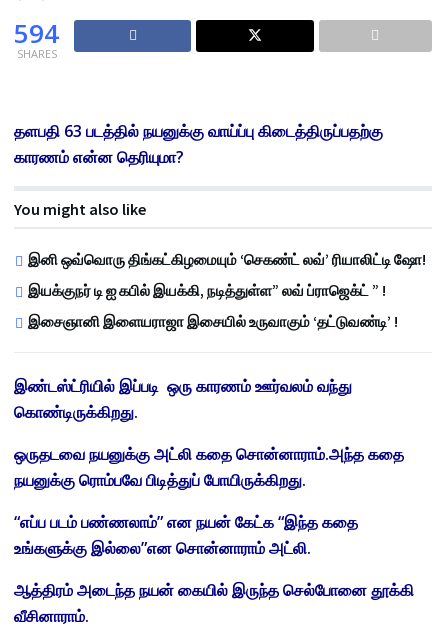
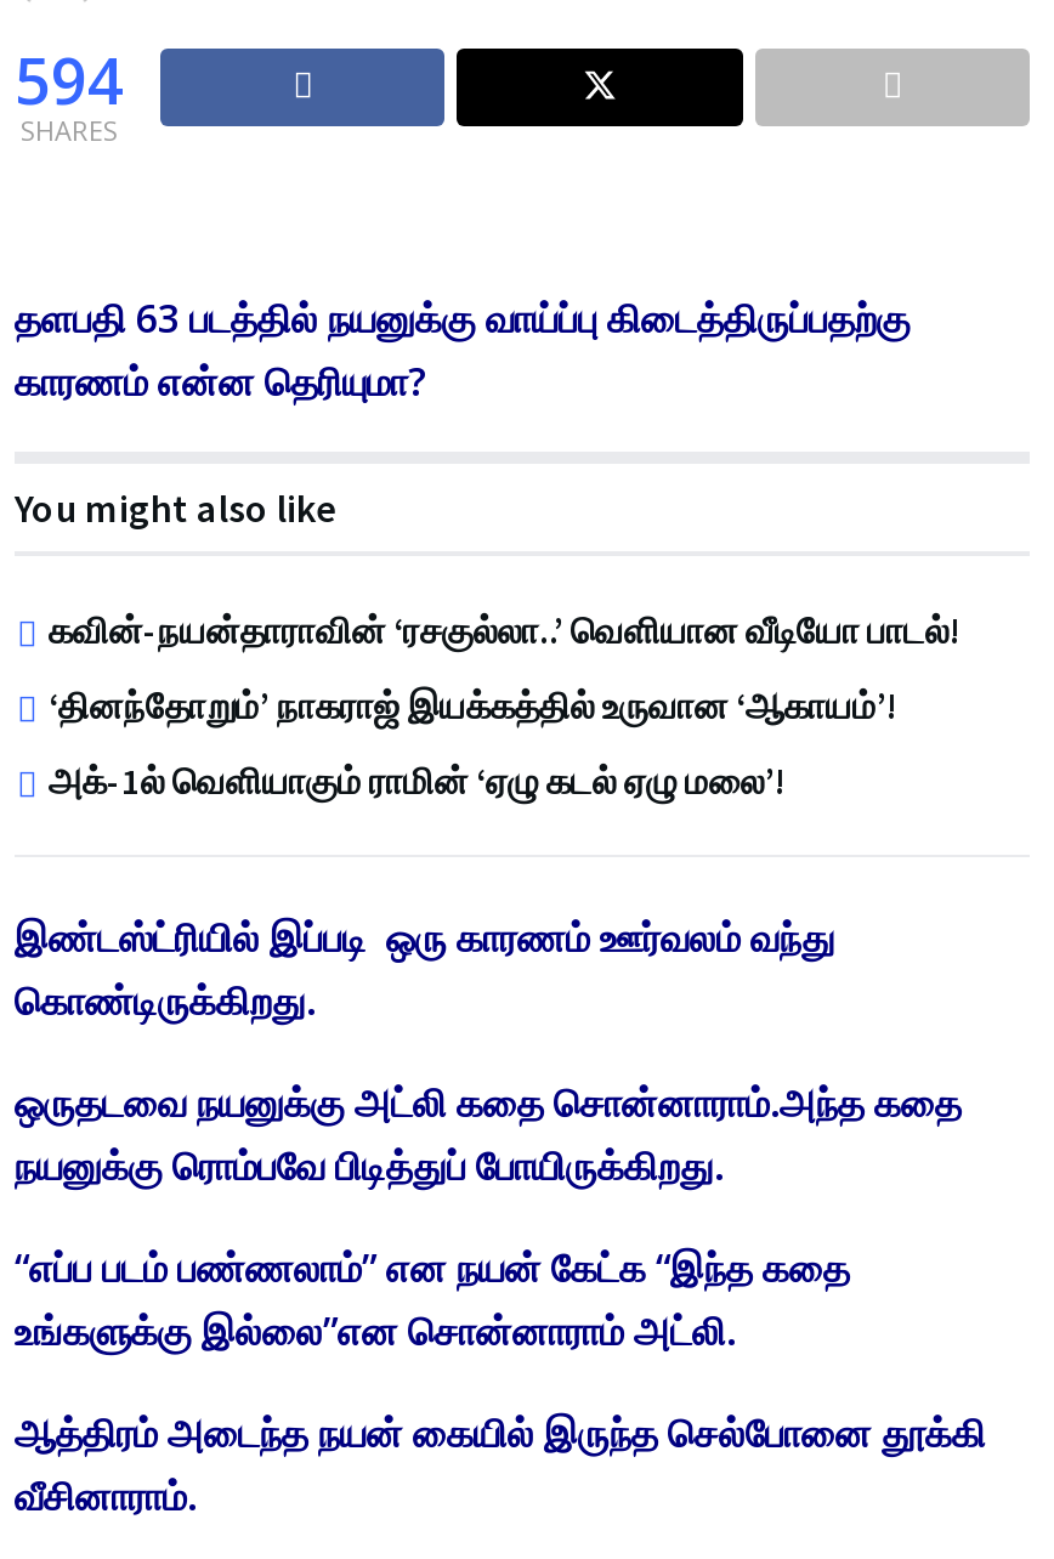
- இனி ஒவ்வொரு திங்கட்கிழமையும் ‘செகண்ட் லவ்’ ரியாலிட்டி ஷோ!
+ கவின்-நயன்தாராவின் ‘ரசகுல்லா..’ வெளியான வீடியோ பாடல்!

- இயக்குநர் டி ஐ கபில் இயக்கி, நடித்துள்ள” லவ் ப்ராஜெக்ட் ” !
+ ‘தினந்தோறும்’ நாகராஜ் இயக்கத்தில் உருவான ‘ஆகாயம்’!

- இசைஞானி இளையராஜா இசையில் உருவாகும் ‘தட்டுவண்டி’ !
+ அக்-1ல் வெளியாகும் ராமின் ‘ஏழு கடல் ஏழு மலை’!
